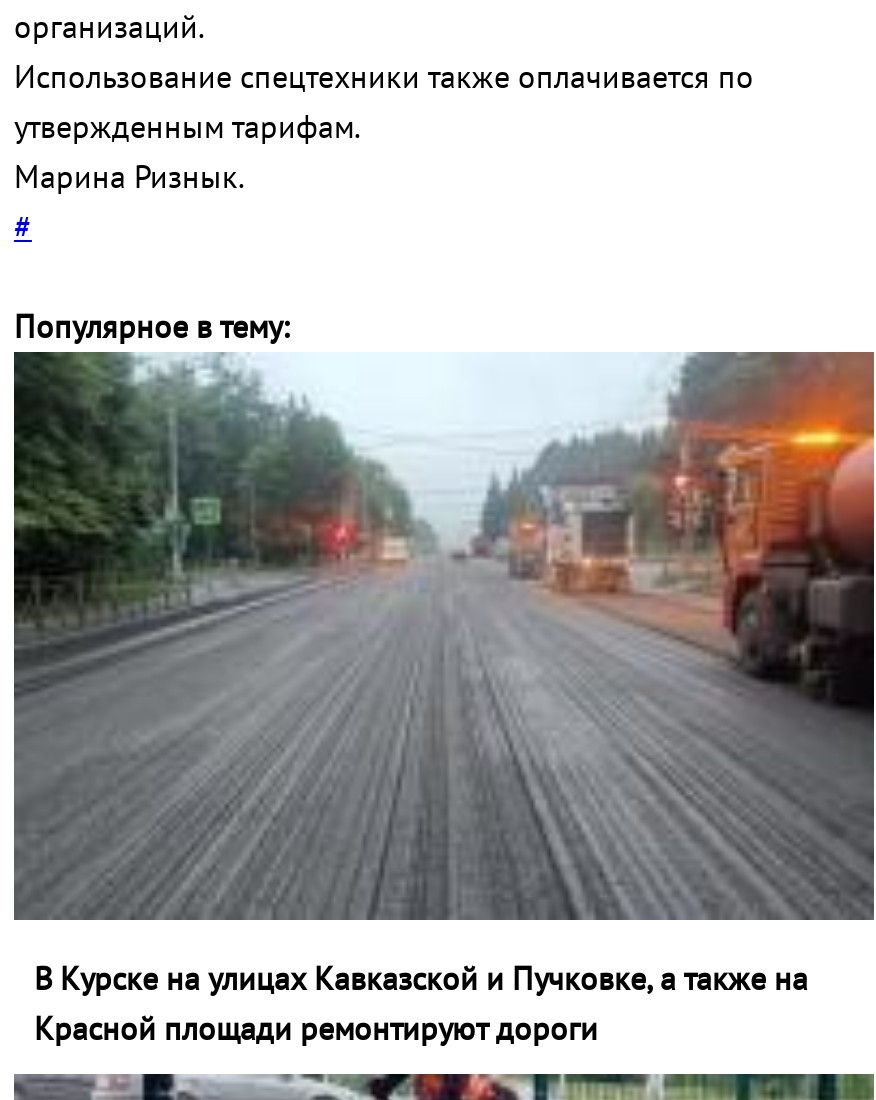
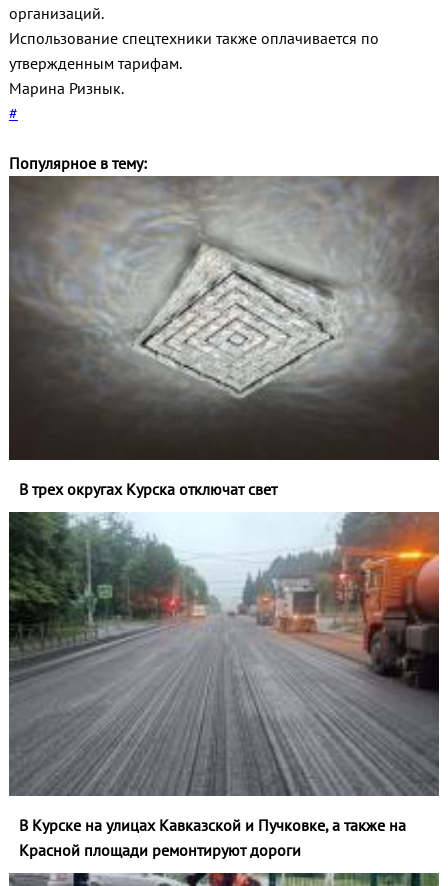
+ [image]
+ В трех округах Курска отключат свет
